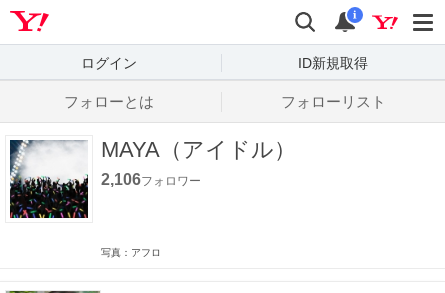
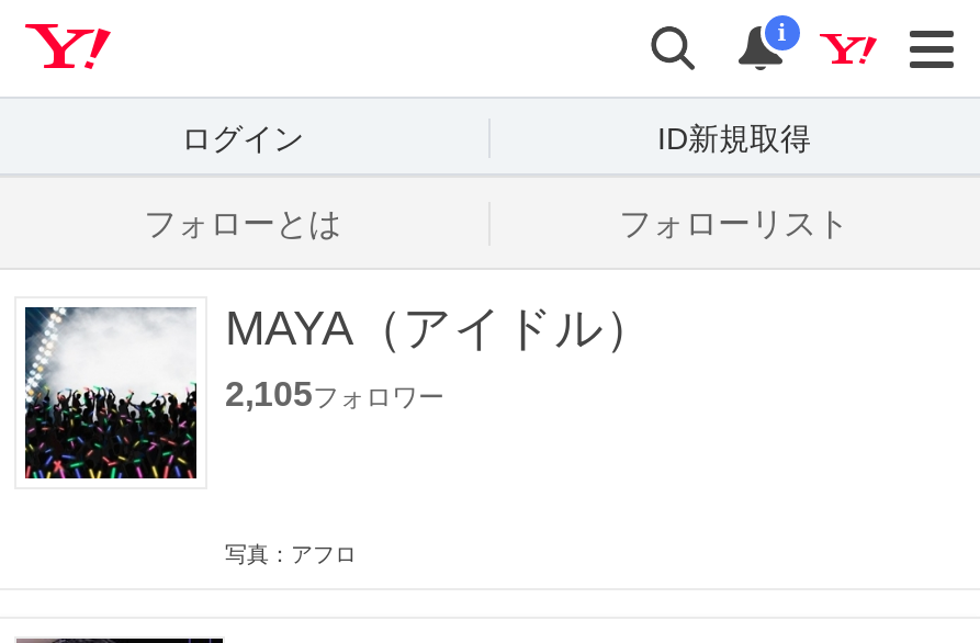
- 2,106フォロワー
+ 2,105フォロワー
